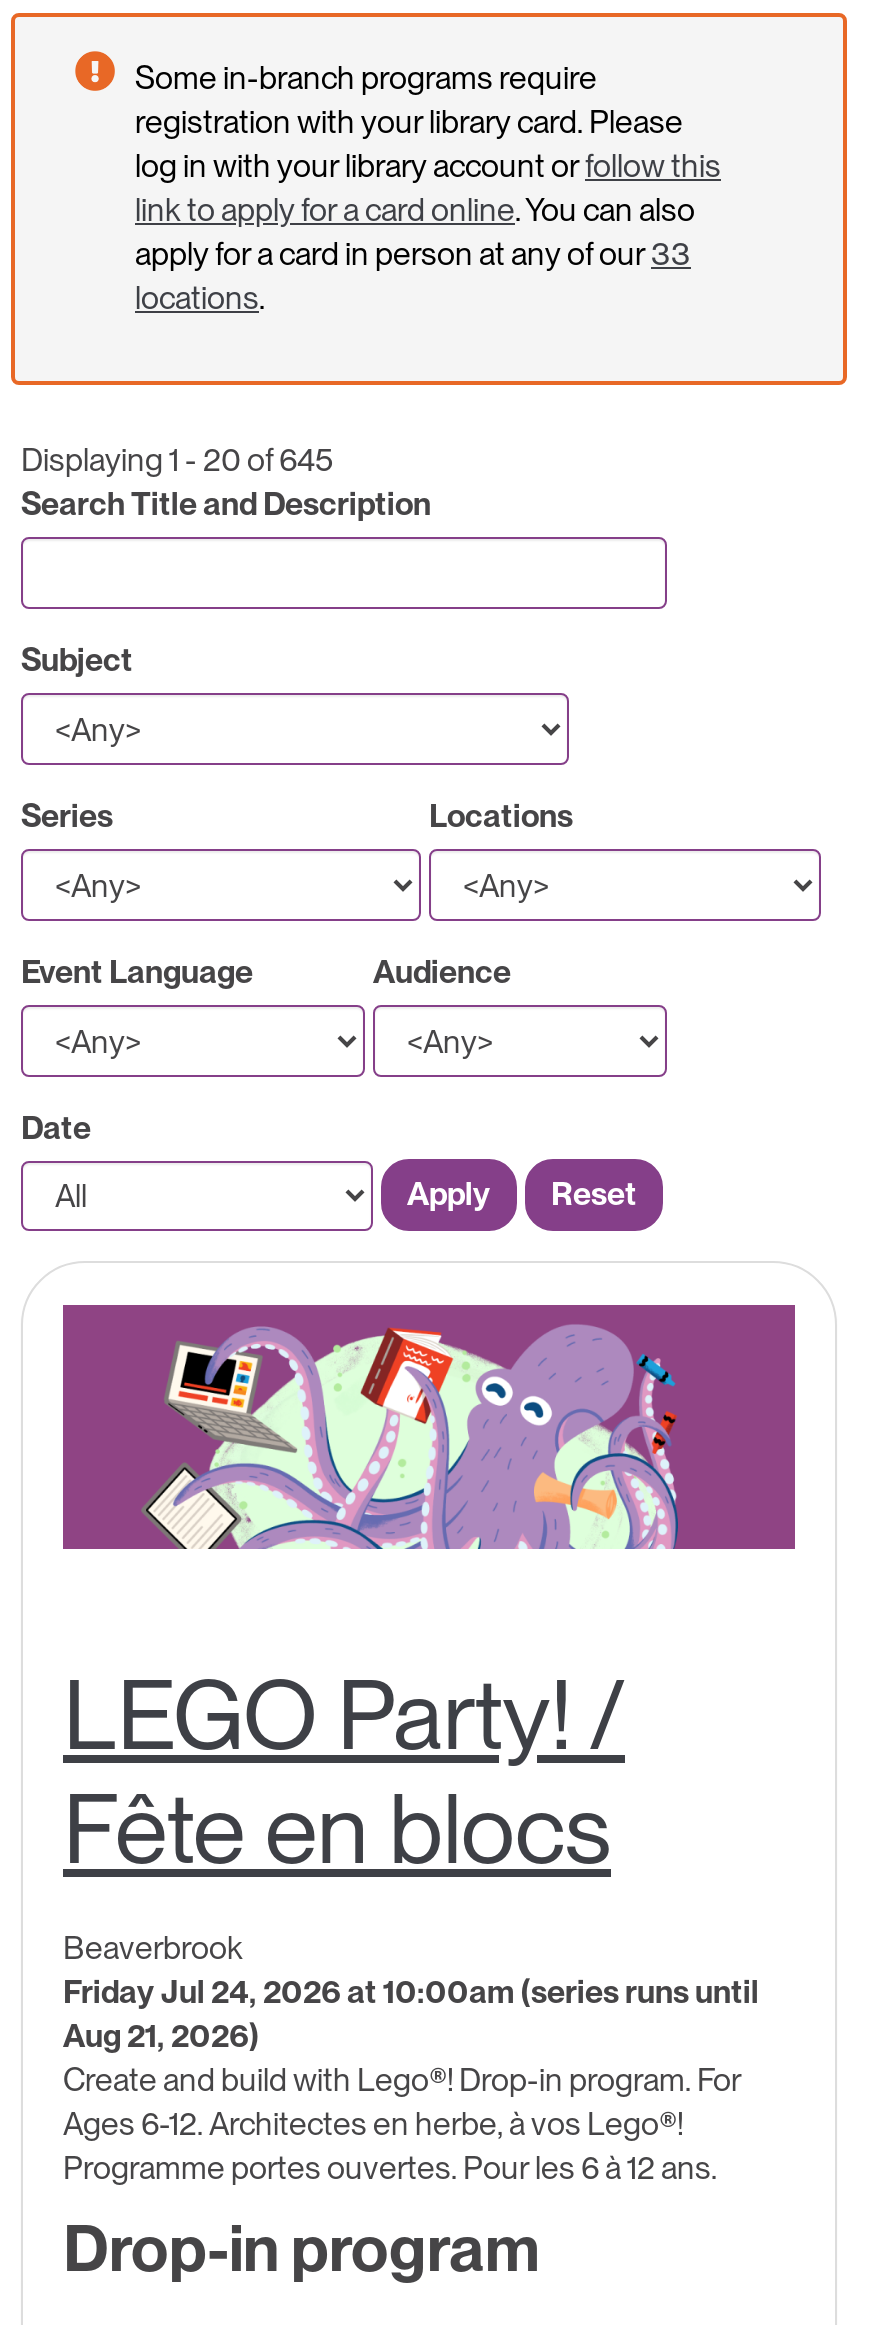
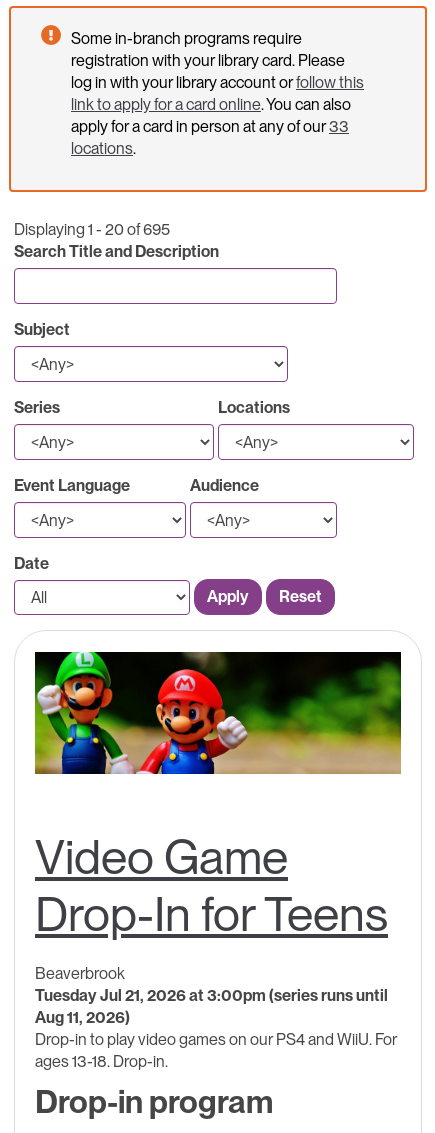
- Displaying 1 - 20 of 645
+ Displaying 1 - 20 of 695

- [image]
+ [image]

- LEGO Party! /
- Fête en blocs
+ Video Game
+ Drop-In for Teens

- Friday Jul 24, 2026 at 10:00am (series runs until
- Aug 21, 2026)
- Create and build with Lego®! Drop-in program. For
- Ages 6-12. Architectes en herbe, à vos Lego®!
- Programme portes ouvertes. Pour les 6 à 12 ans.
+ Tuesday Jul 21, 2026 at 3:00pm (series runs until
+ Aug 11, 2026)
+ Drop-in to play video games on our PS4 and WiiU. For
+ ages 13-18. Drop-in.
